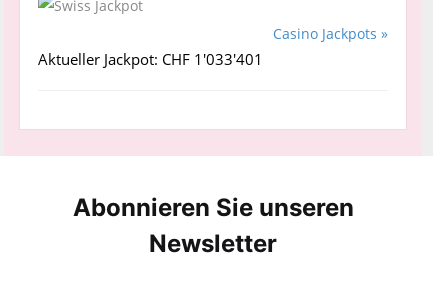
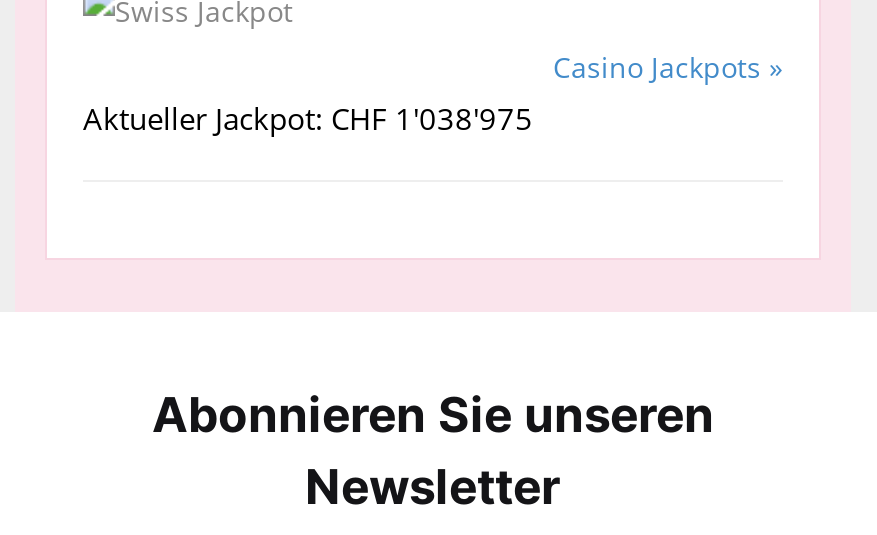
- Aktueller Jackpot: CHF 1'033'401
+ Aktueller Jackpot: CHF 1'038'975
